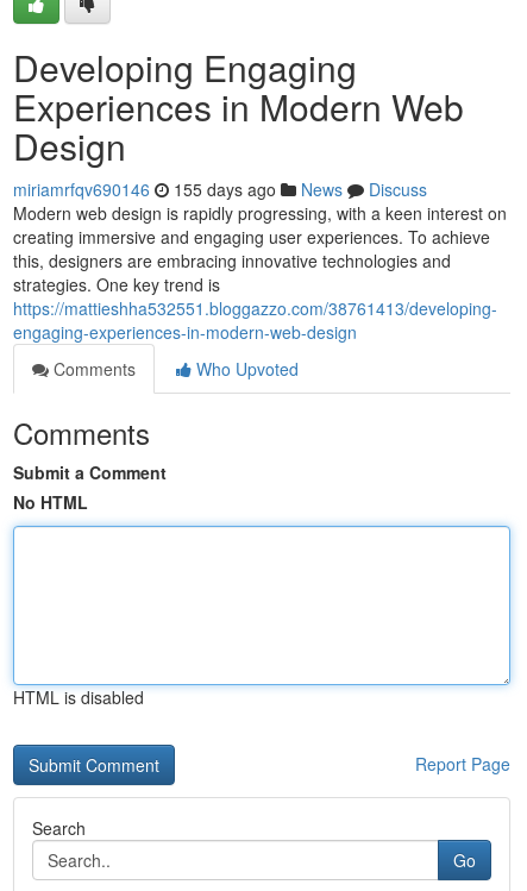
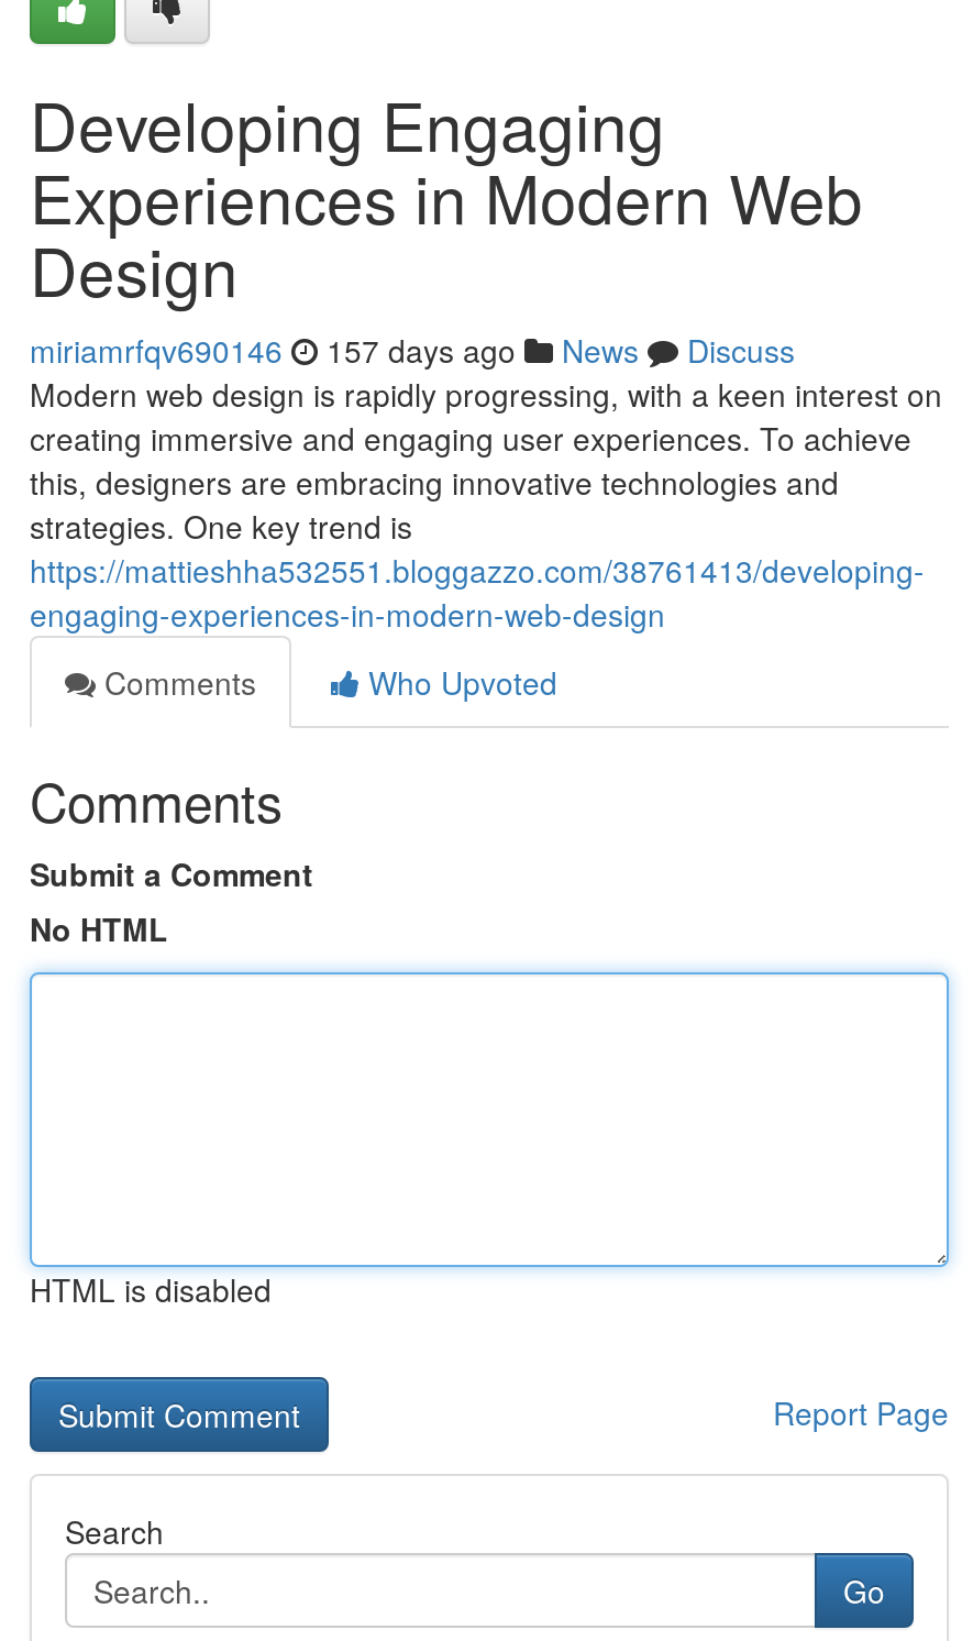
- miriamrfqv690146 155 days ago News Discuss
+ miriamrfqv690146 157 days ago News Discuss
